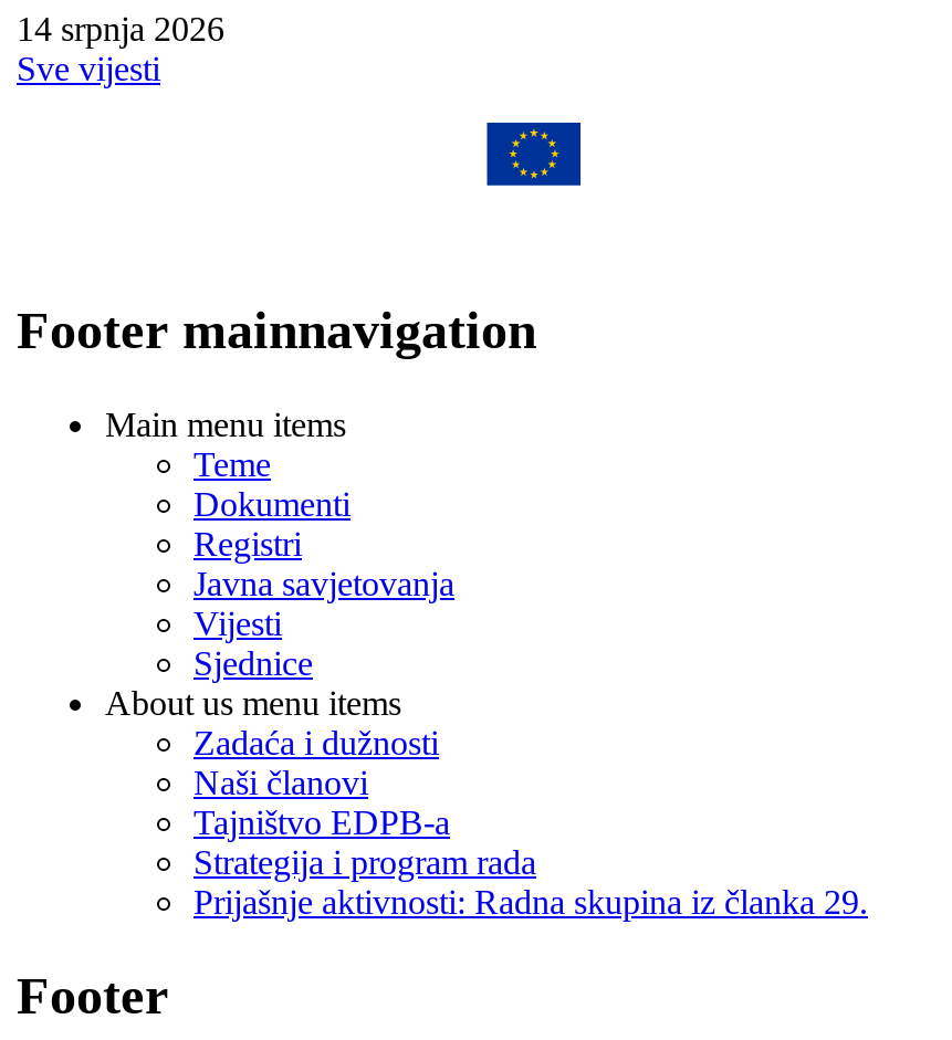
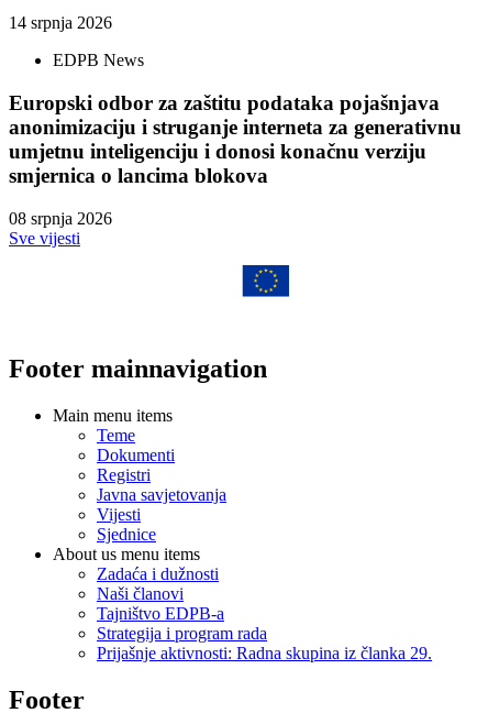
+ EDPB News
+ Europski odbor za zaštitu podataka pojašnjava
+ anonimizaciju i struganje interneta za generativnu
+ umjetnu inteligenciju i donosi konačnu verziju
+ smjernica o lancima blokova
+ 08 srpnja 2026
